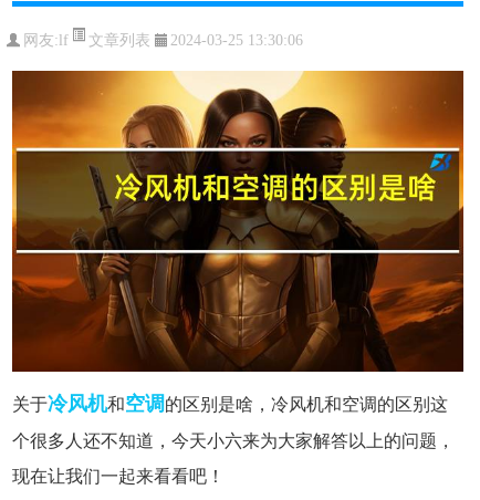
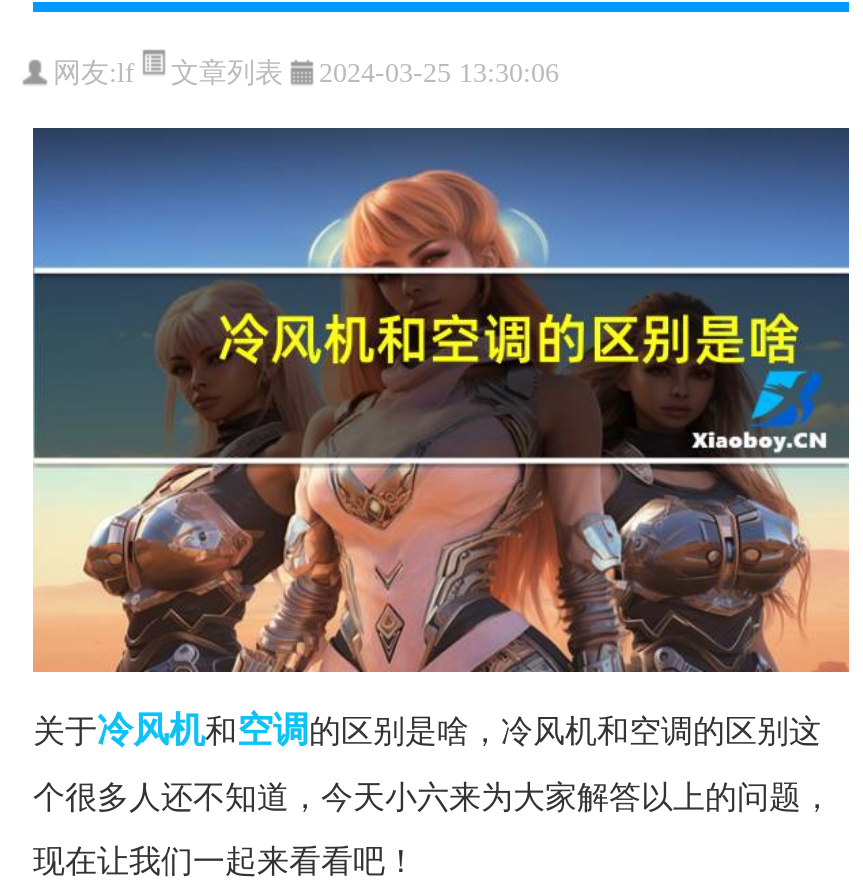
- [image]
+ [image]
